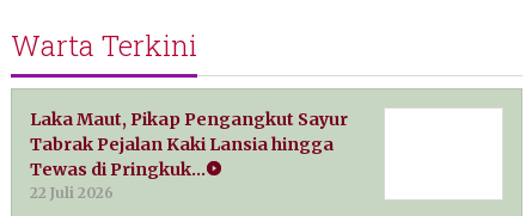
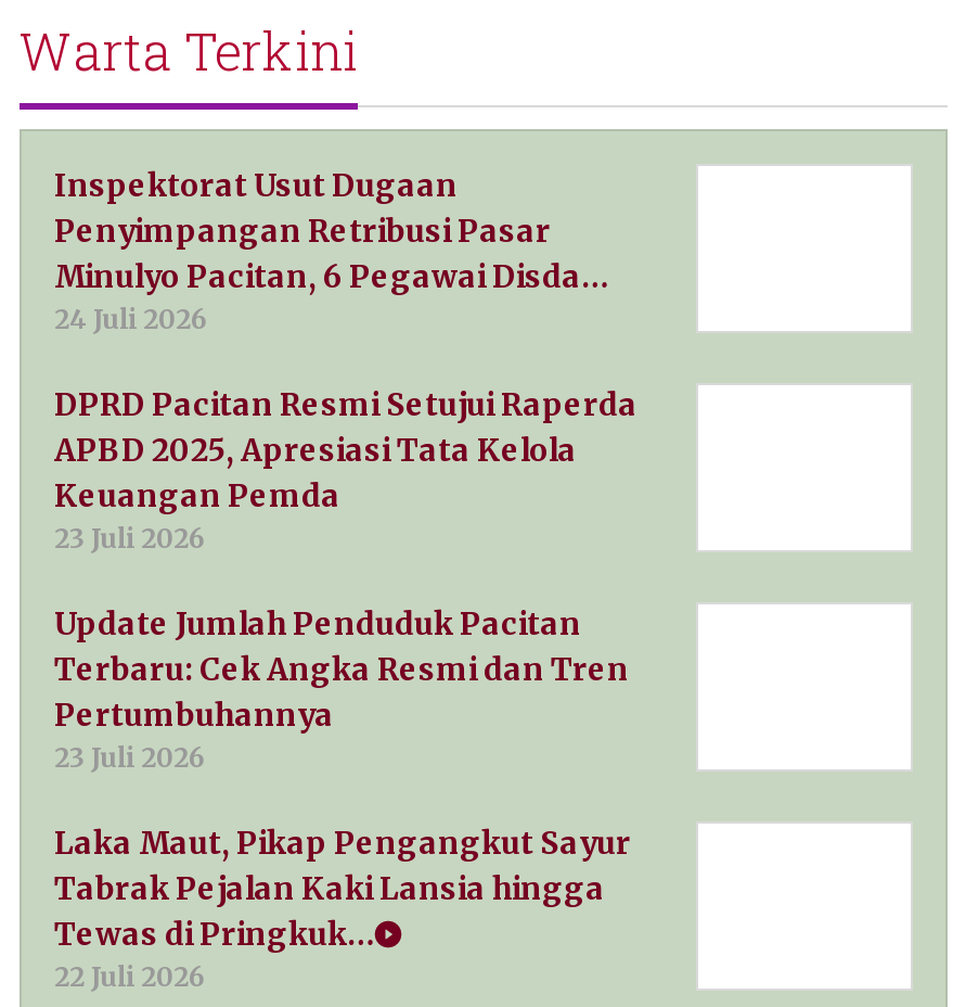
+ Inspektorat Usut Dugaan
+ Penyimpangan Retribusi Pasar
+ Minulyo Pacitan, 6 Pegawai Disda…
+ 24 Juli 2026
+ DPRD Pacitan Resmi Setujui Raperda
+ APBD 2025, Apresiasi Tata Kelola
+ Keuangan Pemda
+ 23 Juli 2026
+ Update Jumlah Penduduk Pacitan
+ Terbaru: Cek Angka Resmi dan Tren
+ Pertumbuhannya
+ 23 Juli 2026
